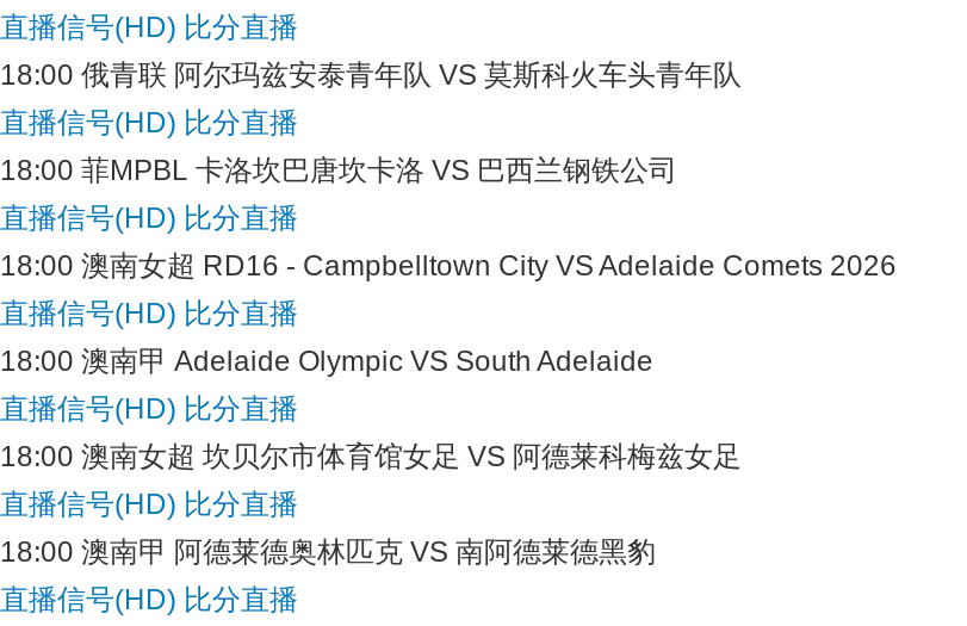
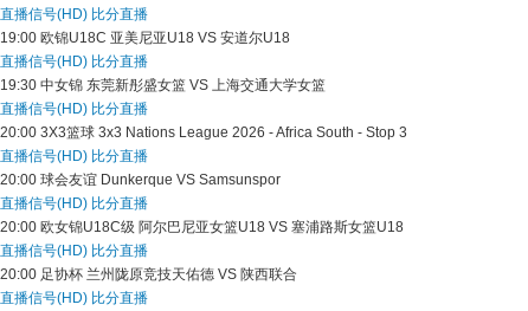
- 18:00 俄青联阿尔玛兹安泰青年队 VS 莫斯科火车头青年队
+ 19:00 欧锦U18C亚美尼亚U18 VS 安道尔U18

- 18:00 菲MPBL卡洛坎巴唐坎卡洛 VS 巴西兰钢铁公司
+ 19:30 中女锦东莞新彤盛女篮 VS 上海交通大学女篮

- 18:00 澳南女超RD16 - Campbelltown City VS Adelaide Comets 2026
+ 20:00 3X3篮球3x3 Nations League 2026 - Africa South - Stop 3

- 18:00 澳南甲Adelaide Olympic VS South Adelaide
+ 20:00 球会友谊Dunkerque VS Samsunspor

- 18:00 澳南女超坎贝尔市体育馆女足 VS 阿德莱科梅兹女足
+ 20:00 欧女锦U18C级阿尔巴尼亚女篮U18 VS 塞浦路斯女篮U18

- 18:00 澳南甲阿德莱德奥林匹克 VS 南阿德莱德黑豹
+ 20:00 足协杯兰州陇原竞技天佑德 VS 陕西联合
